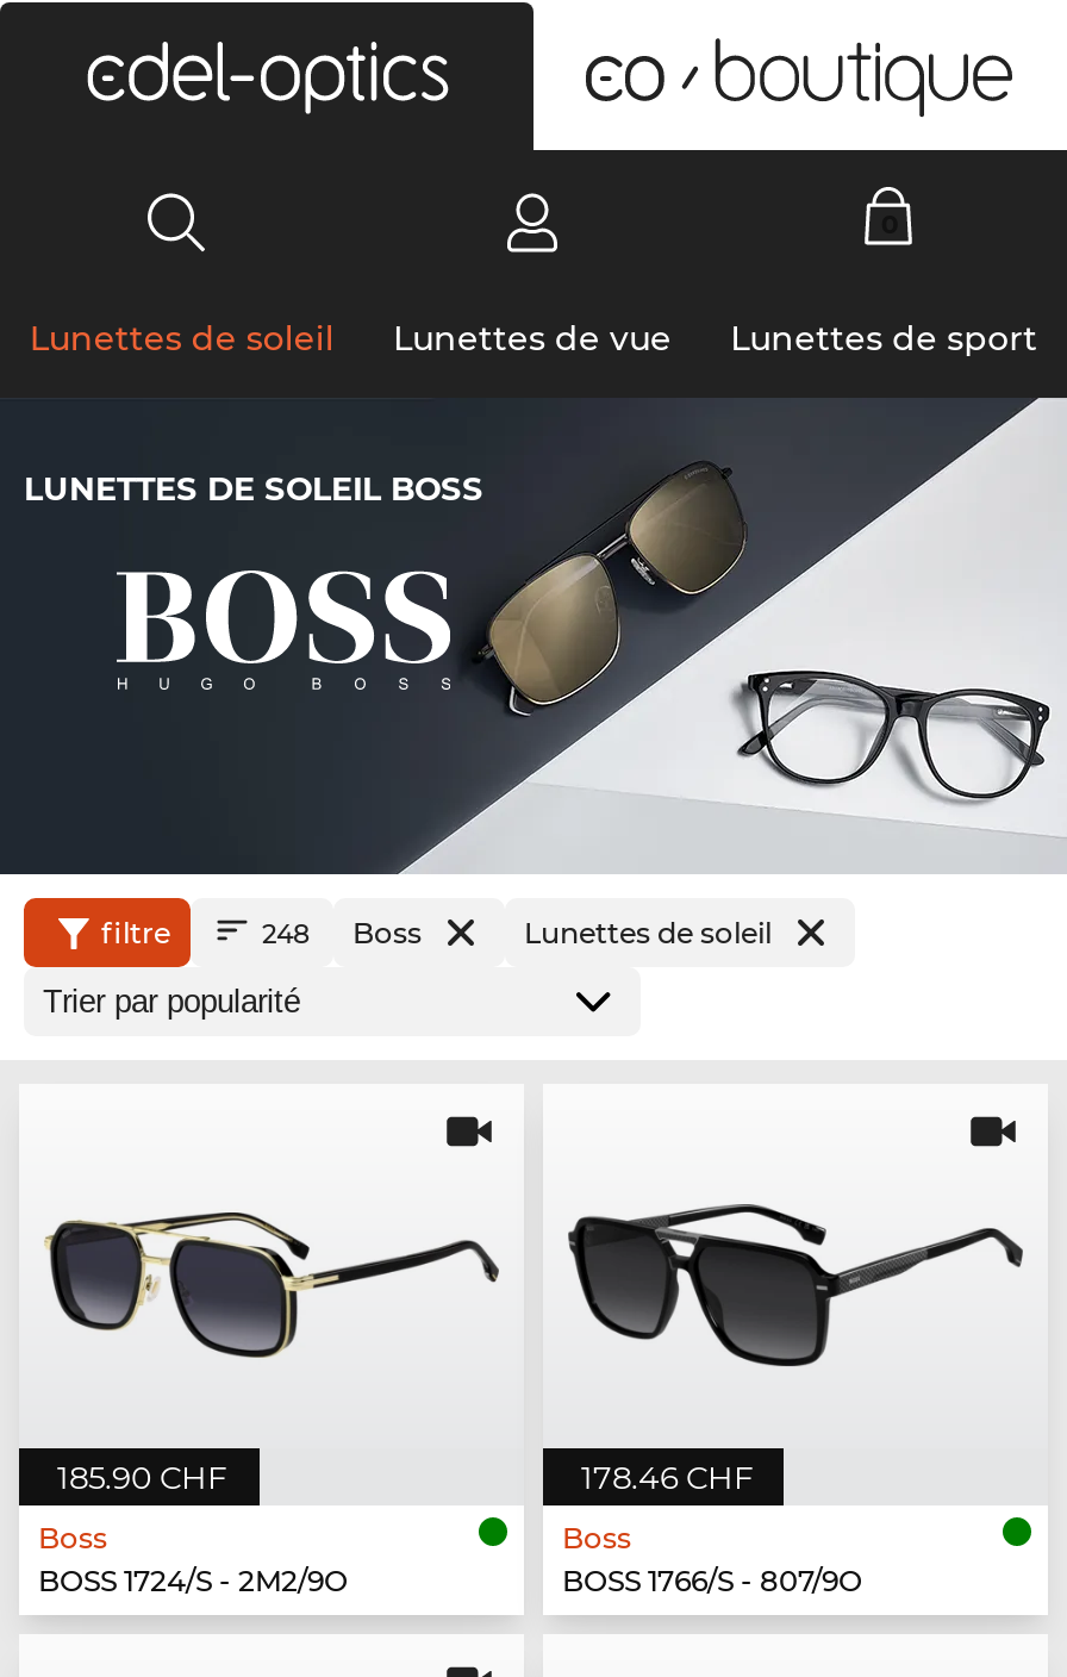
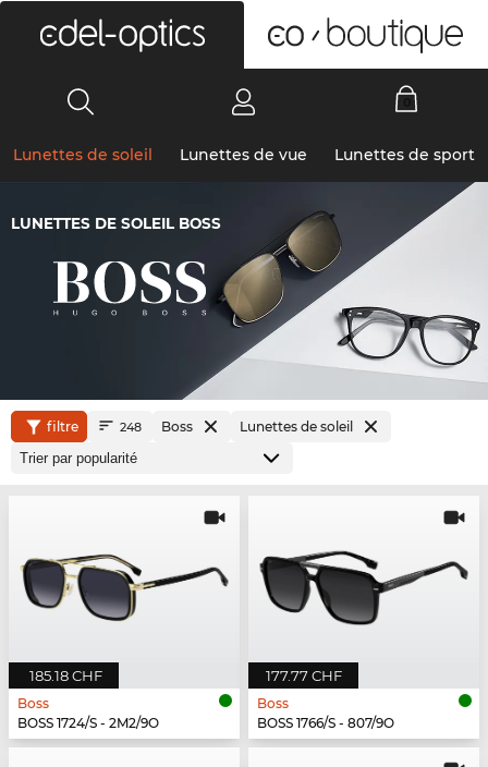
- 185.90 CHF
+ 185.18 CHF

- 178.46 CHF
+ 177.77 CHF
